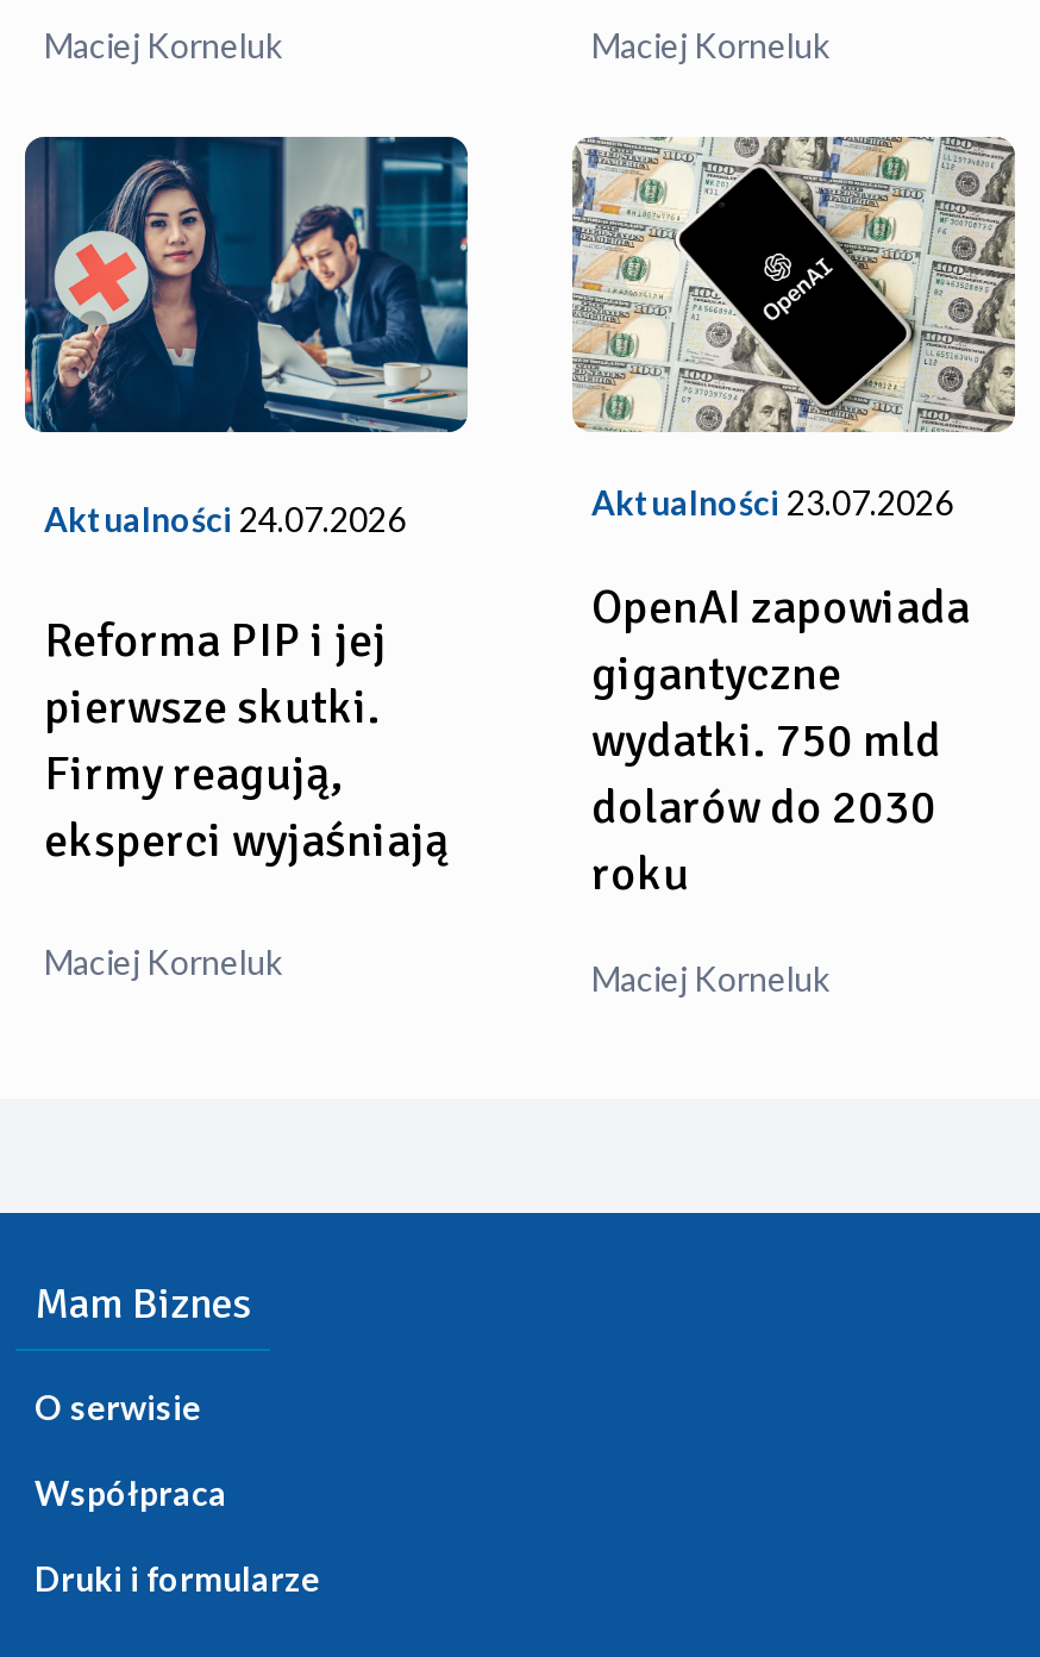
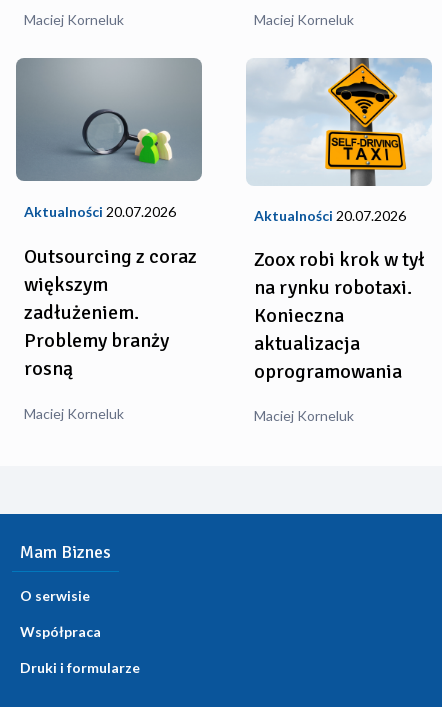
- [image]
- Aktualności 24.07.2026
+ [image]
+ Aktualności 20.07.2026

- [image]
- Aktualności 23.07.2026
+ [image]
+ Aktualności 20.07.2026

- OpenAI zapowiada
- gigantyczne
- wydatki. 750 mld
- dolarów do 2030
- roku
+ Zoox robi krok w tył
+ na rynku robotaxi.
+ Konieczna
+ aktualizacja
+ oprogramowania

- Reforma PIP i jej
- pierwsze skutki.
- Firmy reagują,
- eksperci wyjaśniają
+ Outsourcing z coraz
+ większym
+ zadłużeniem.
+ Problemy branży
+ rosną
